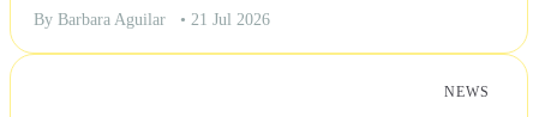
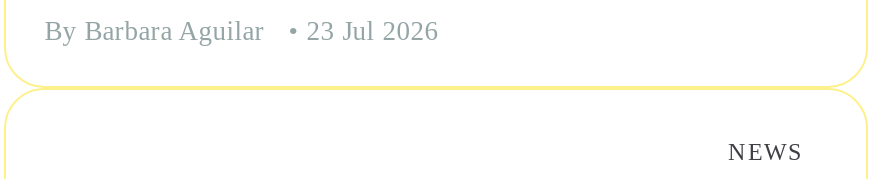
- By Barbara Aguilar • 21 Jul 2026
+ By Barbara Aguilar • 23 Jul 2026
